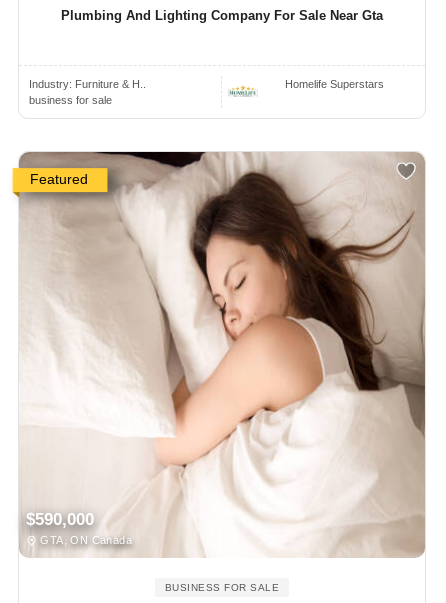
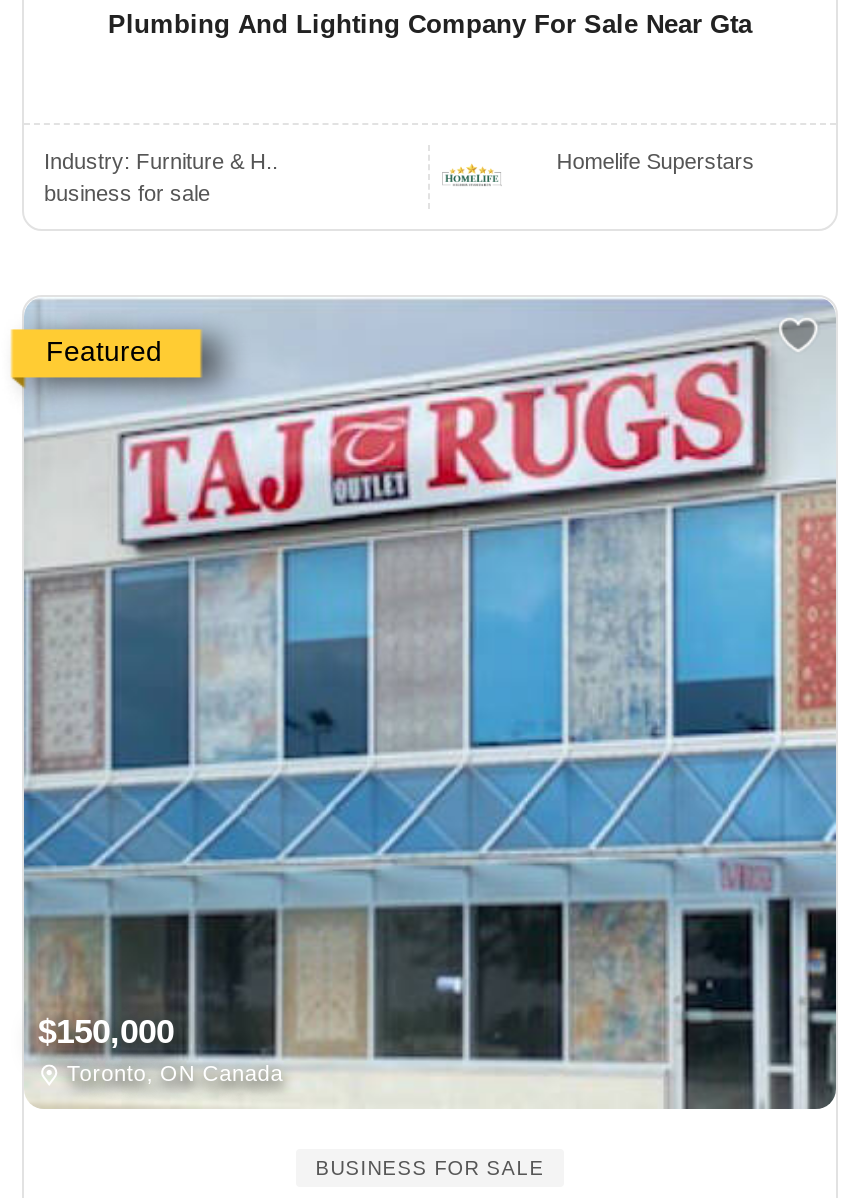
- [image]
- $590,000
+ [image]
+ $150,000

- GTA, ON Canada
+ Toronto, ON Canada
